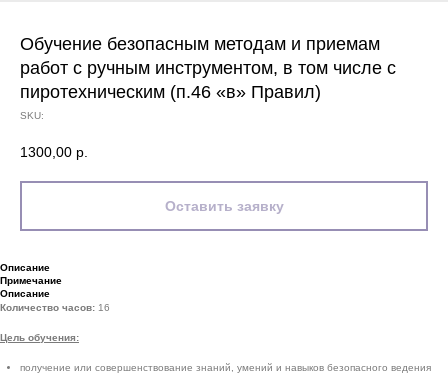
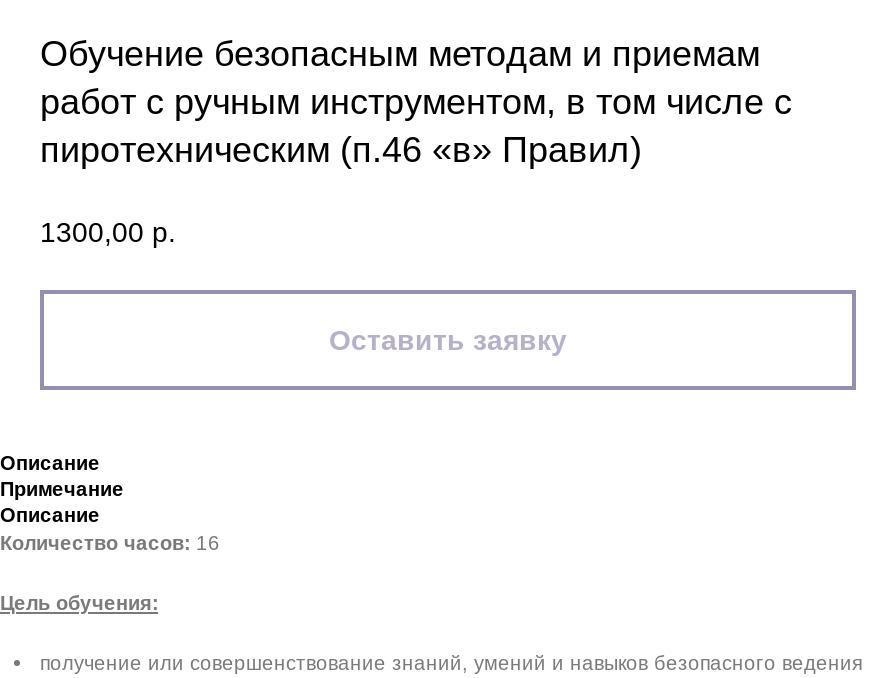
- SKU:
